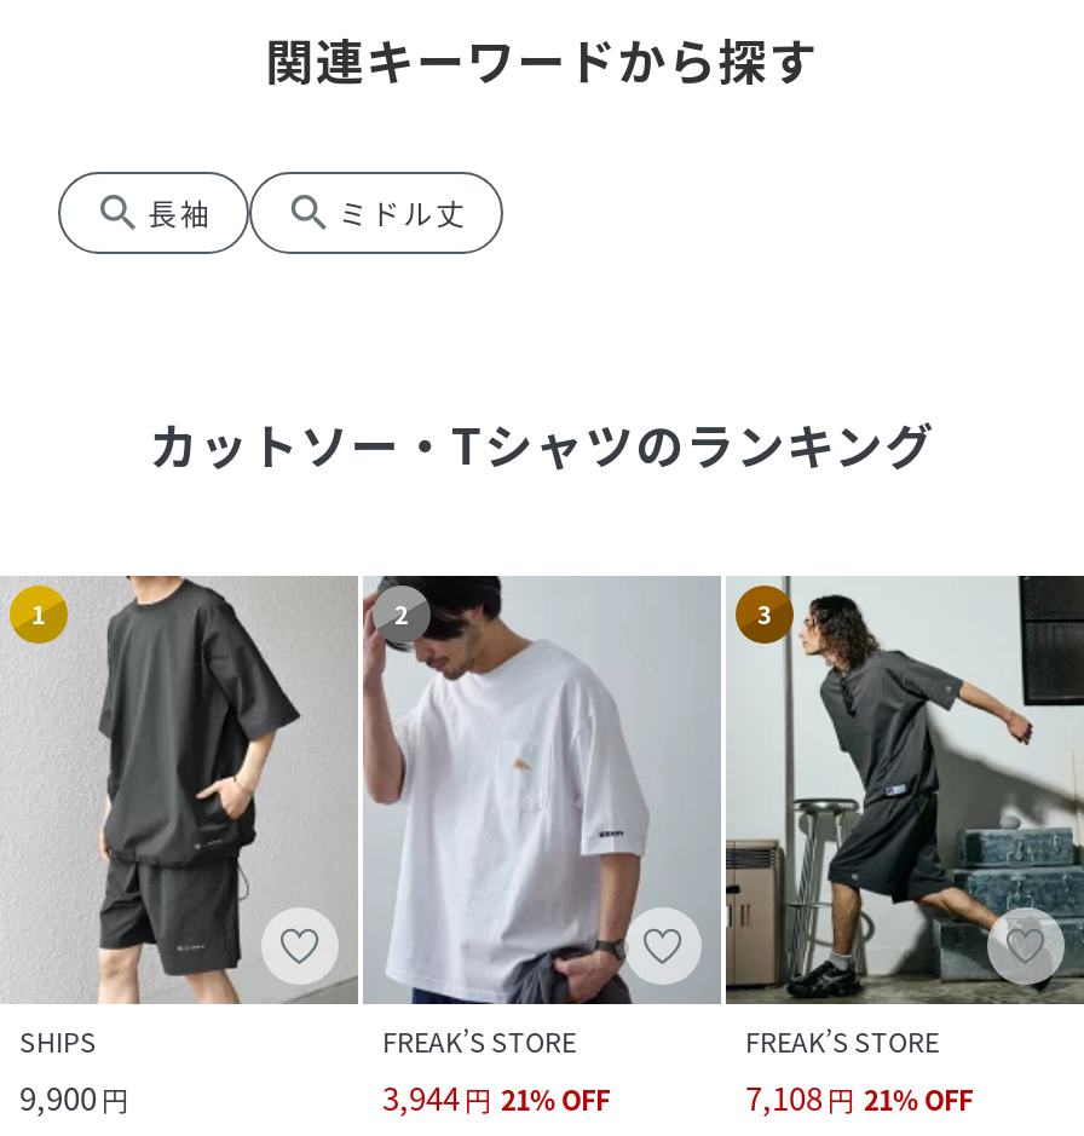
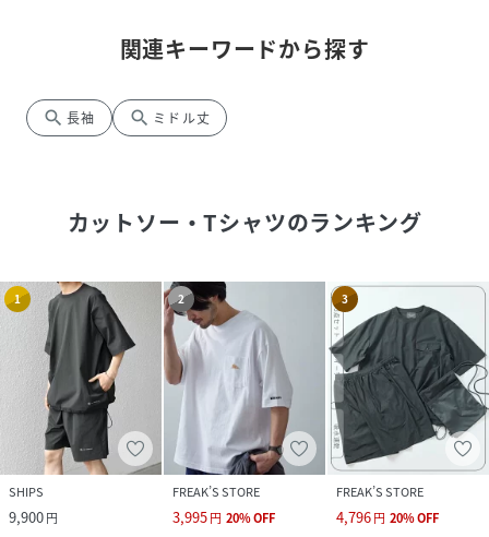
- [image]
- 7,108 円 21% OFF
+ [image]
+ 4,796 円 20% OFF

- 3,944 円 21% OFF
+ 3,995 円 20% OFF
